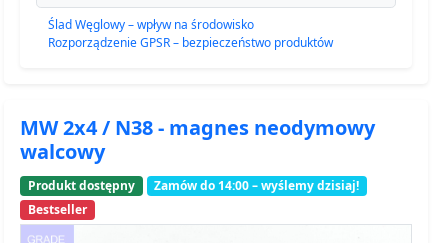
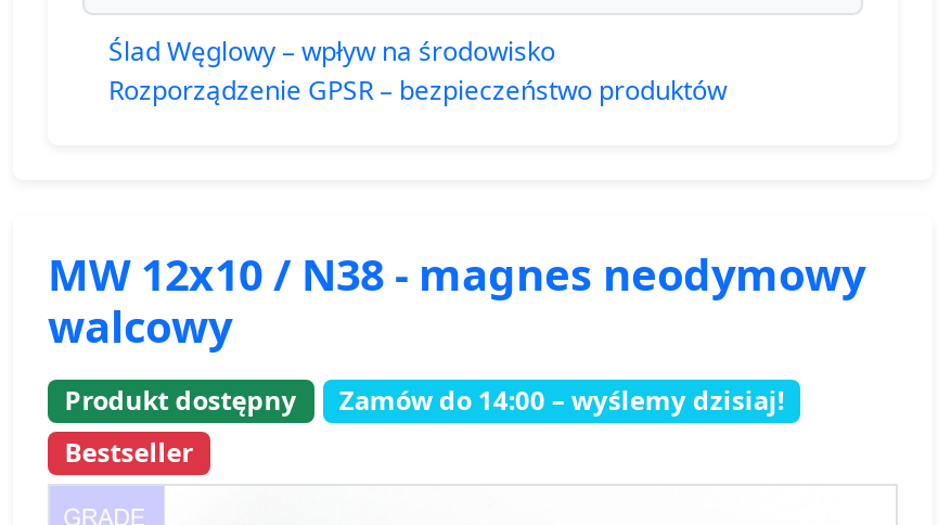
- MW 2x4 / N38 - magnes neodymowy
+ MW 12x10 / N38 - magnes neodymowy
